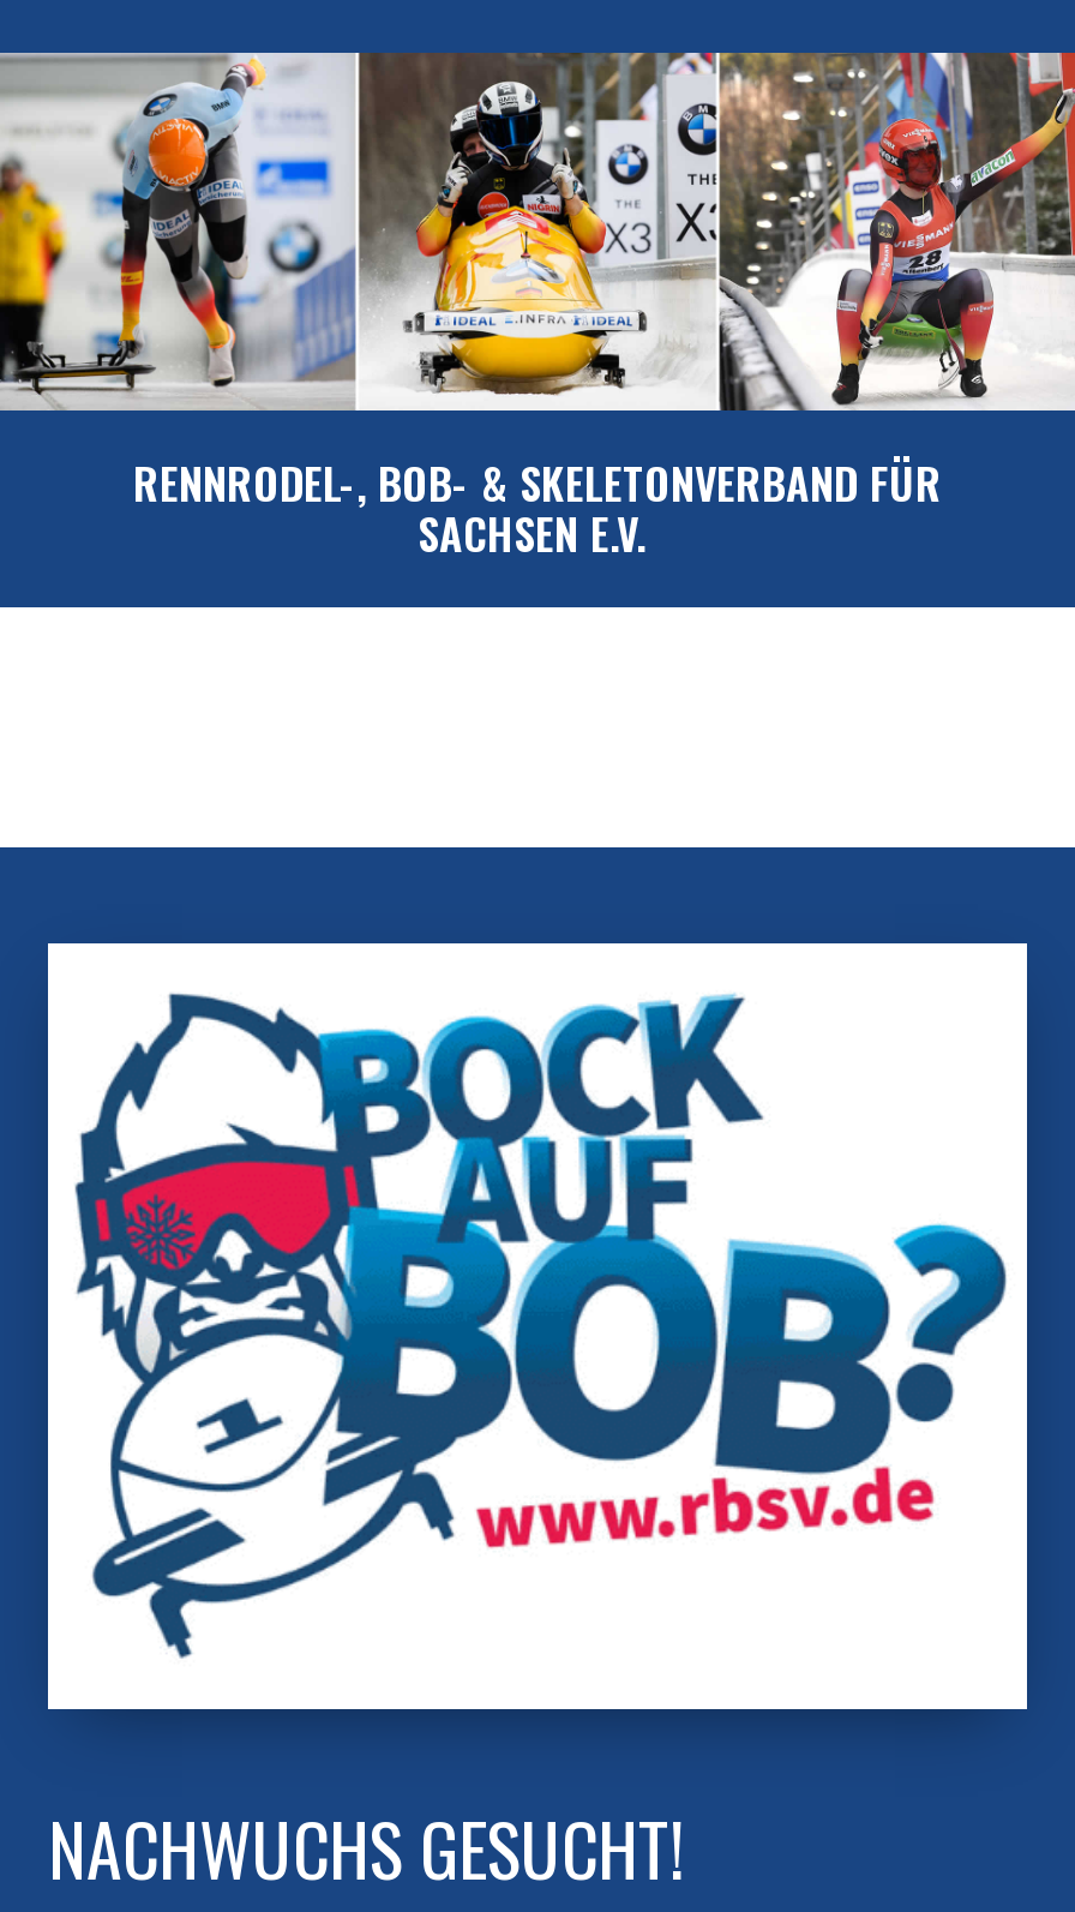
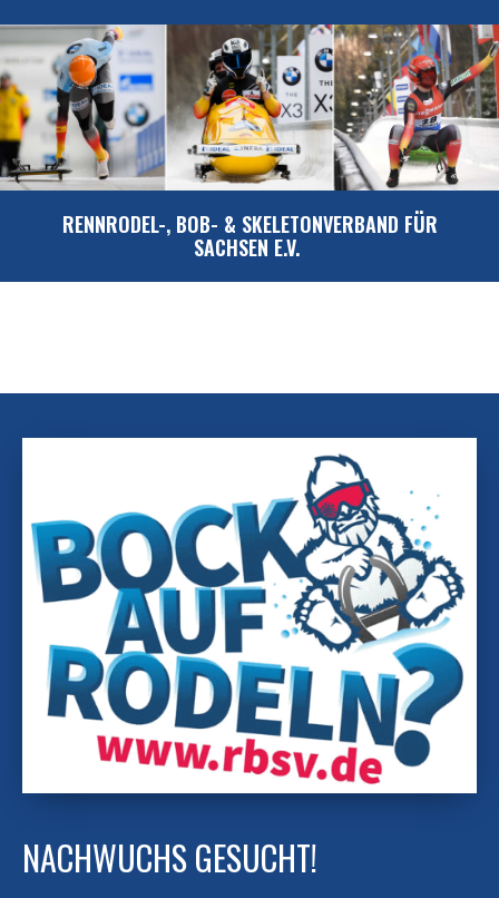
- [image]
+ [image]
